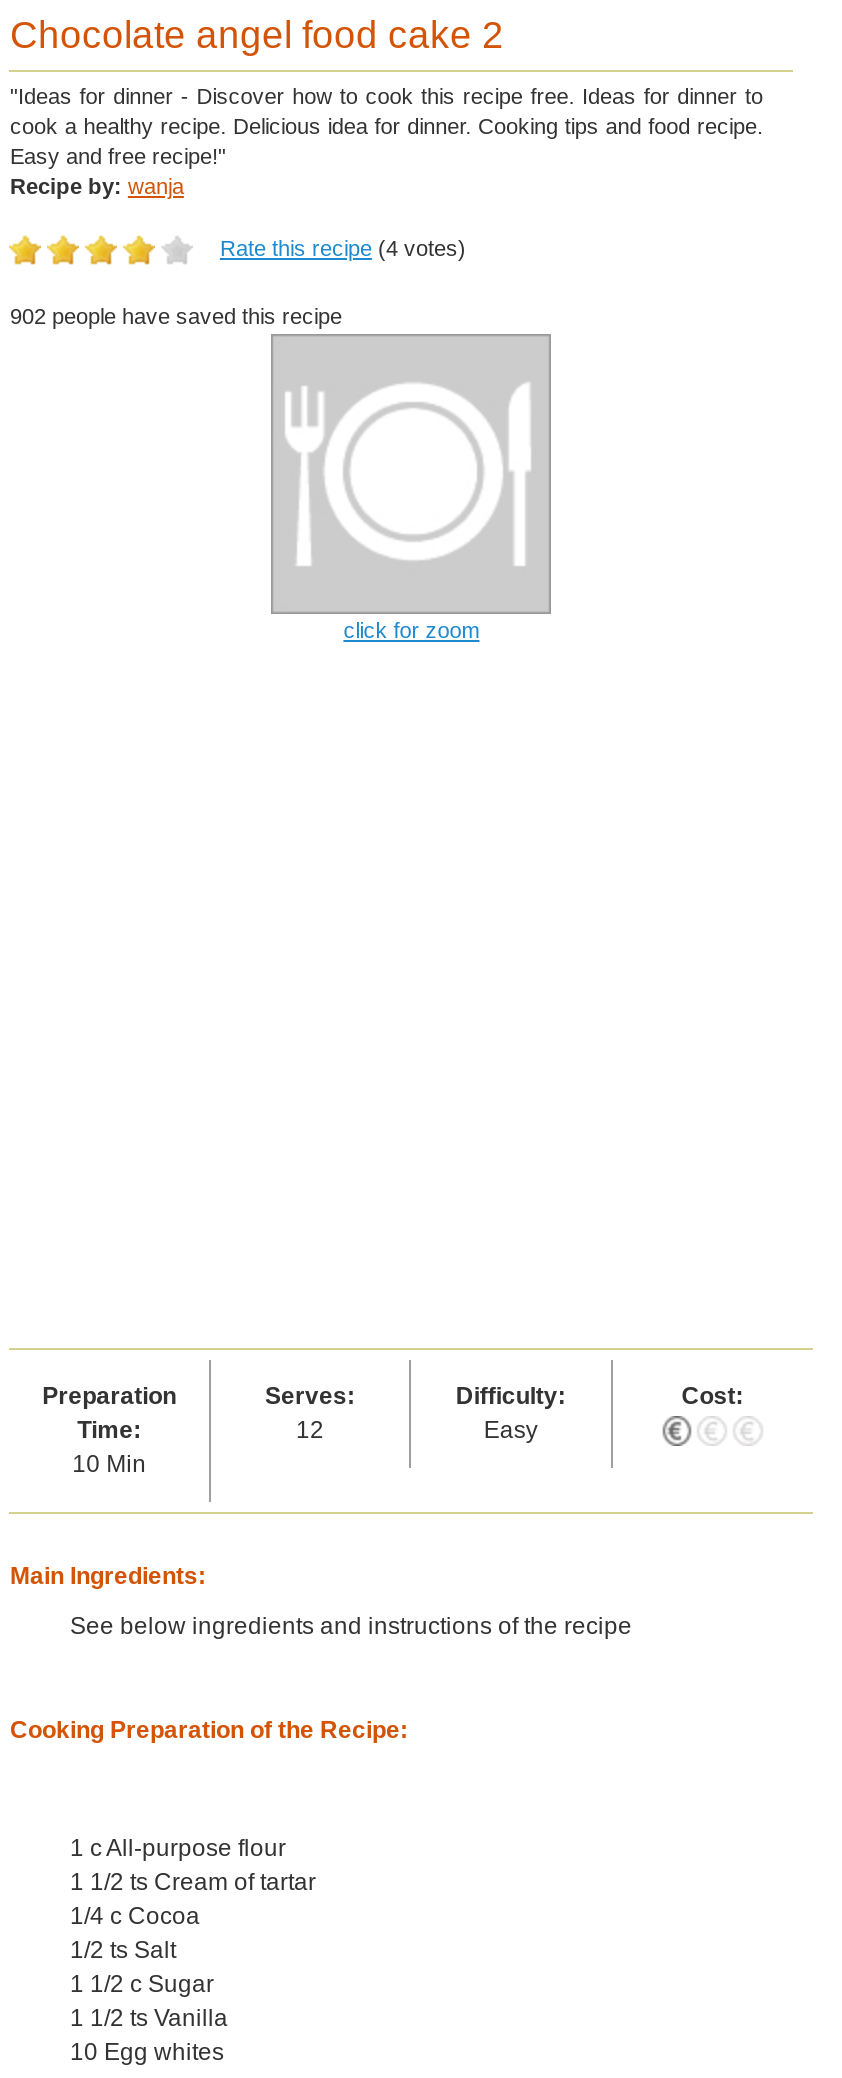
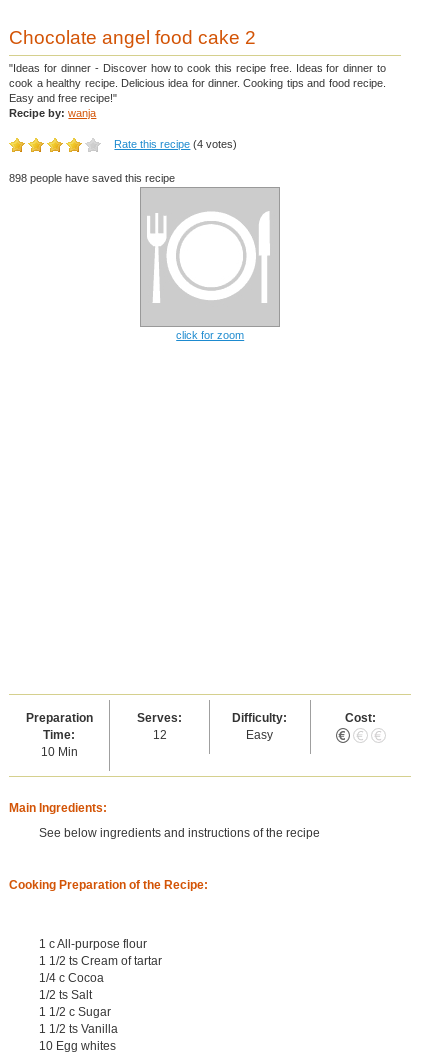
- 902 people have saved this recipe
+ 898 people have saved this recipe
